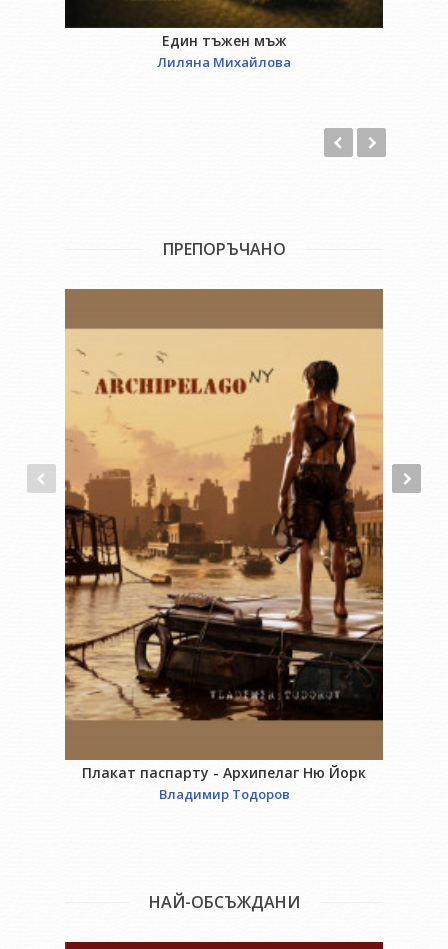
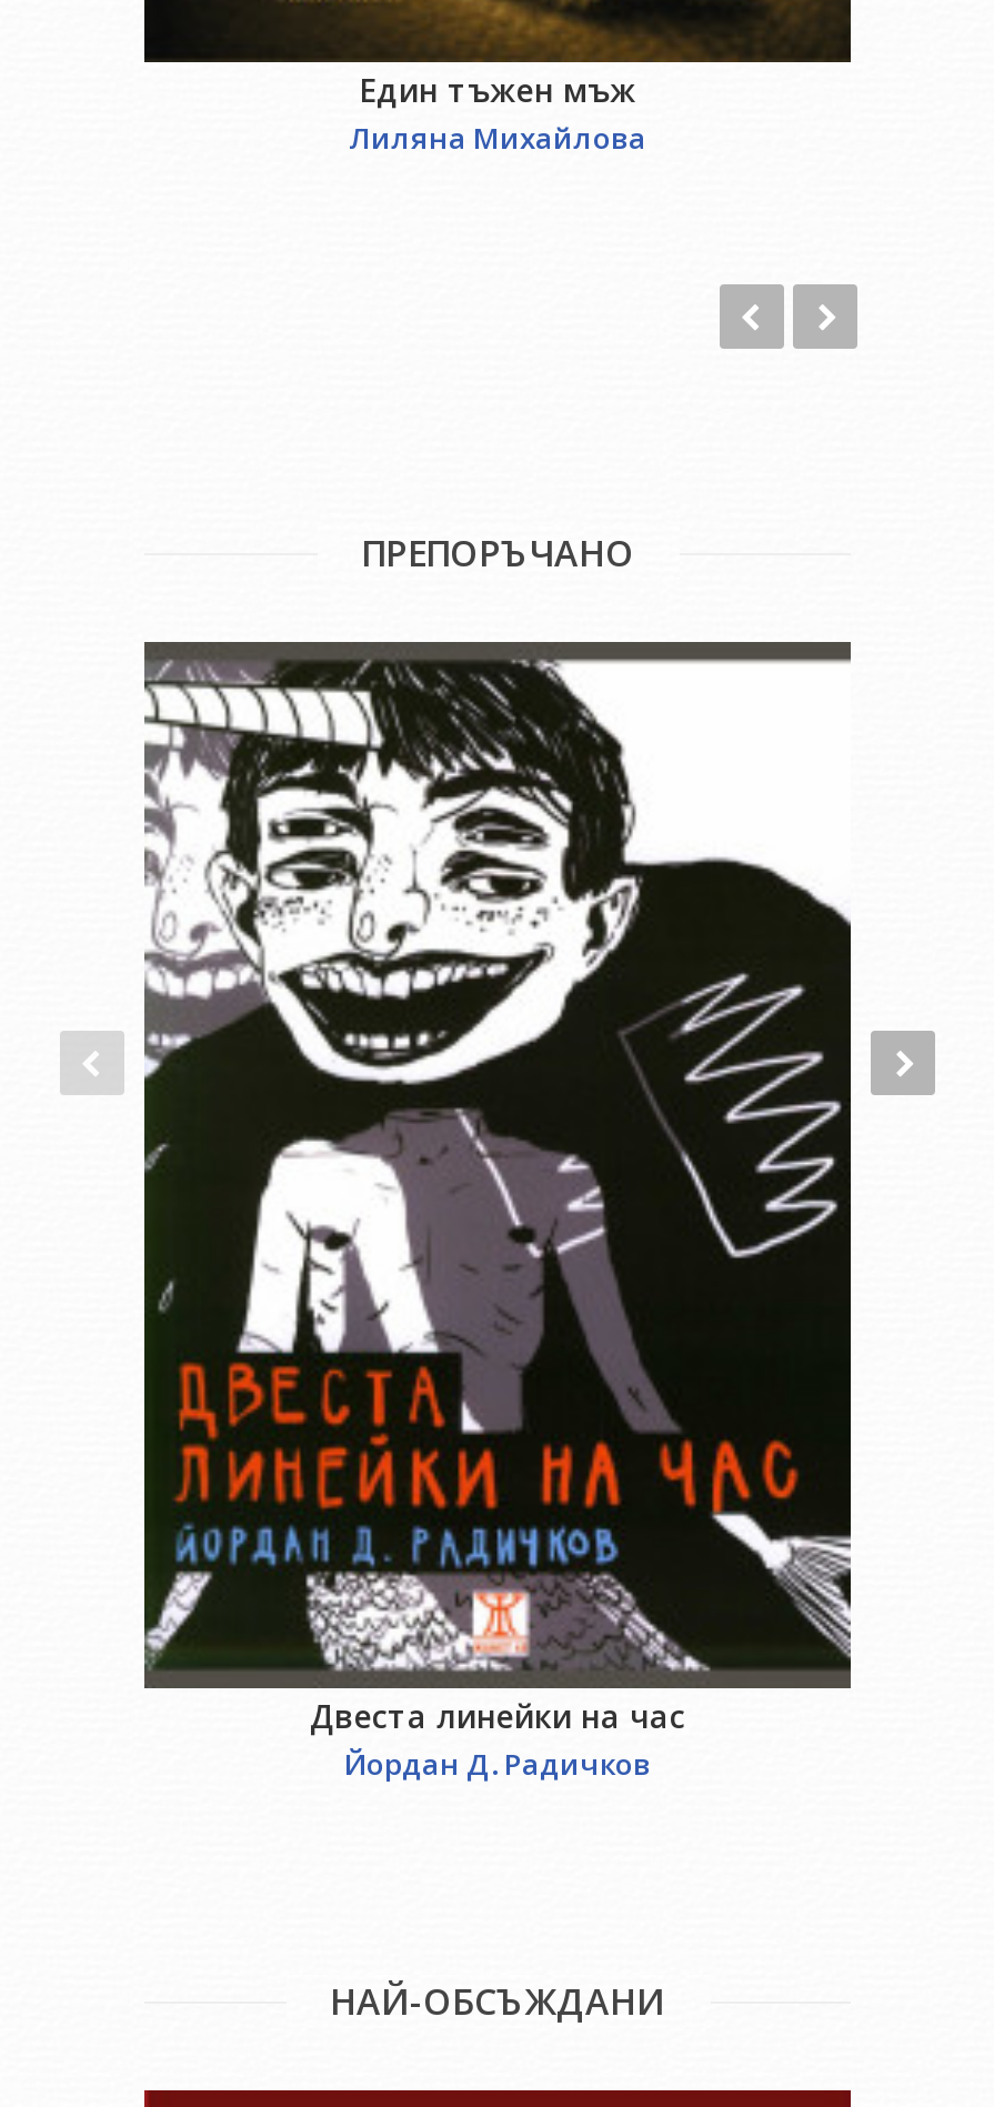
- [image]
- Плакат паспарту - Архипелаг Ню Йорк
- Владимир Тодоров
+ [image]
+ Двеста линейки на час
+ Йордан Д. Радичков
